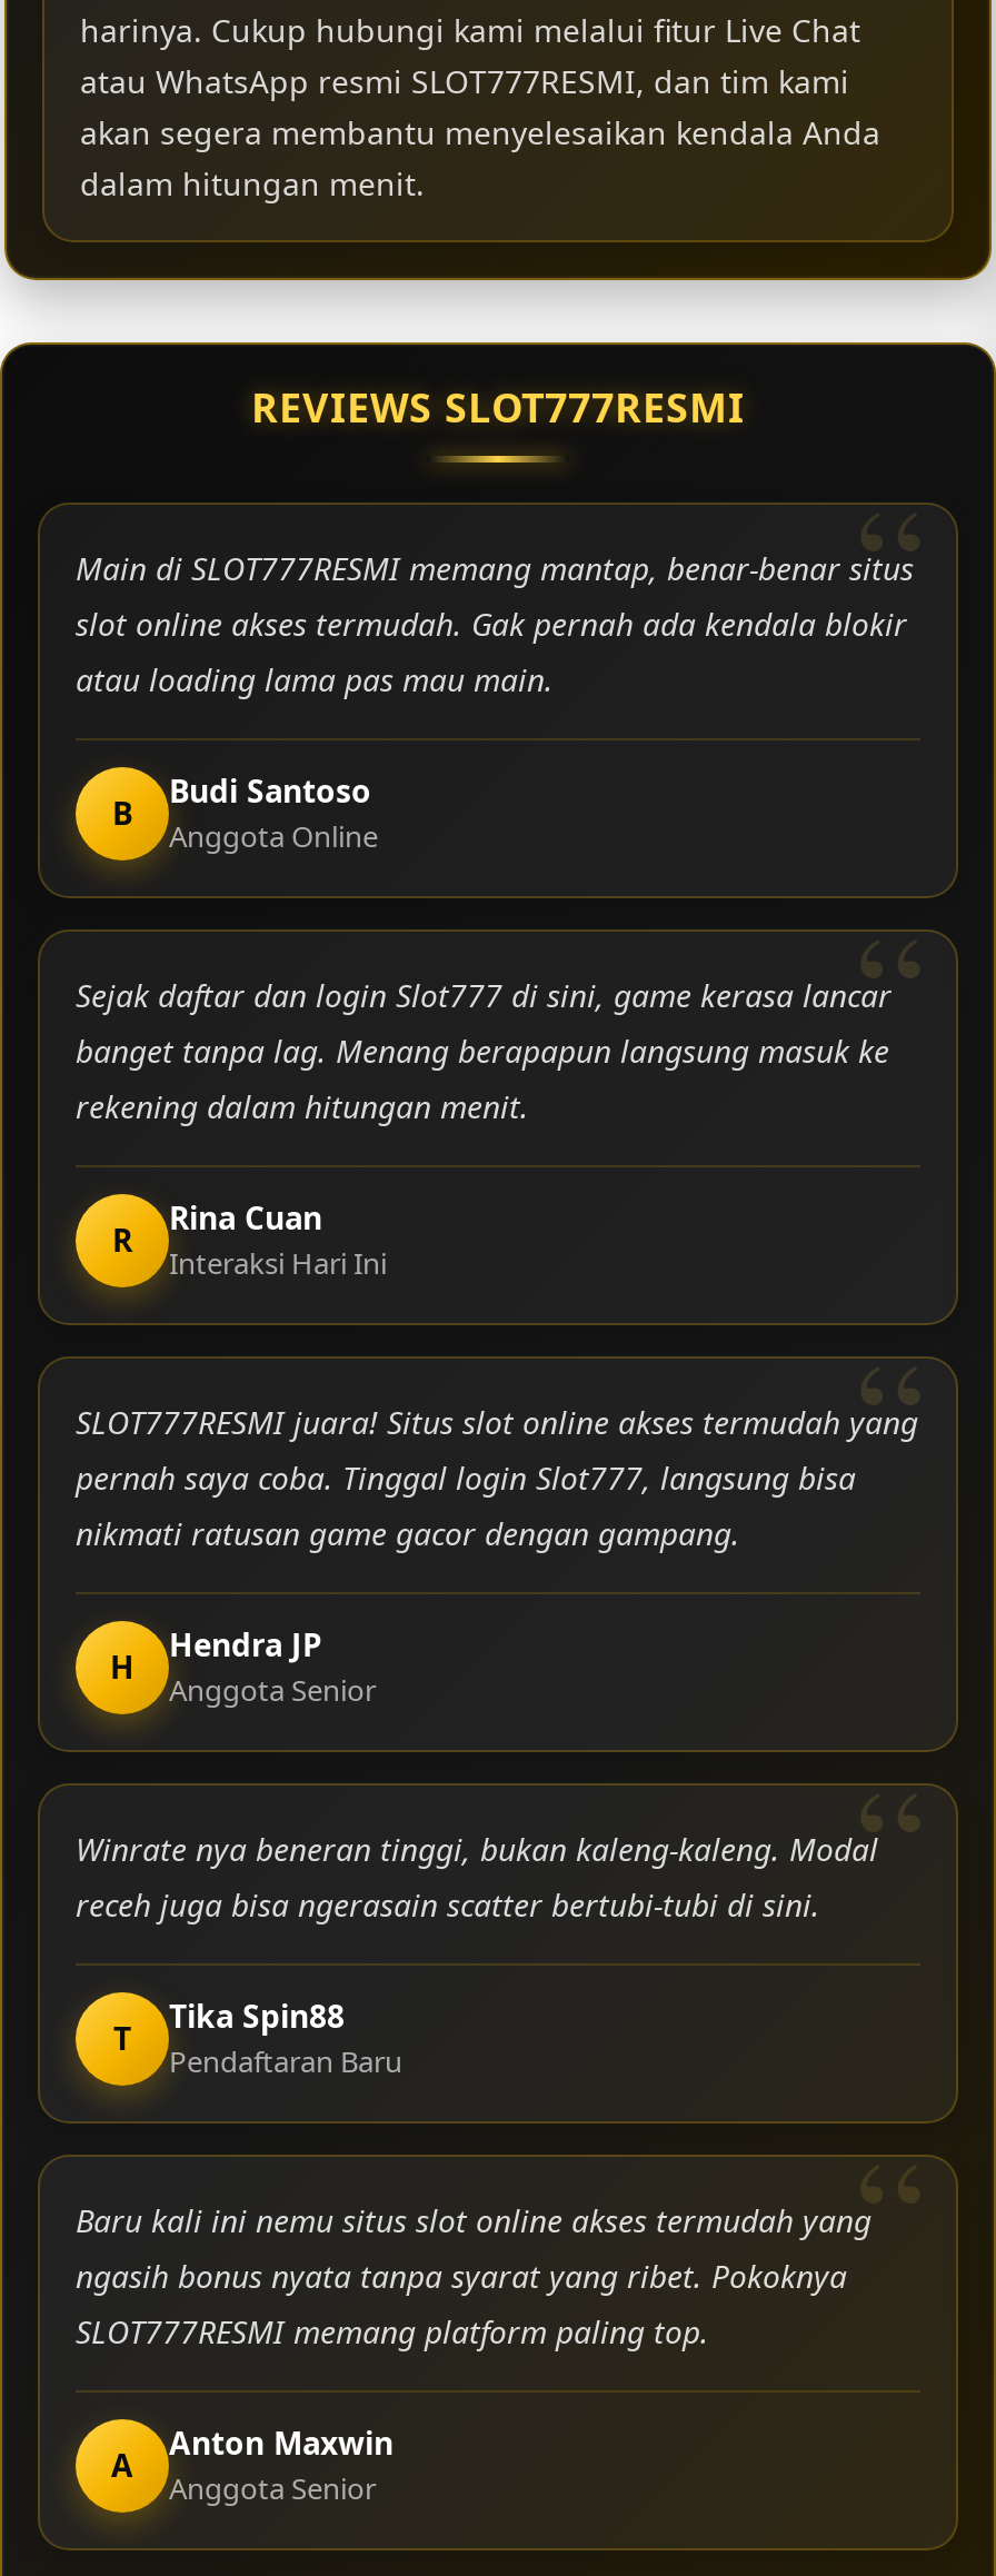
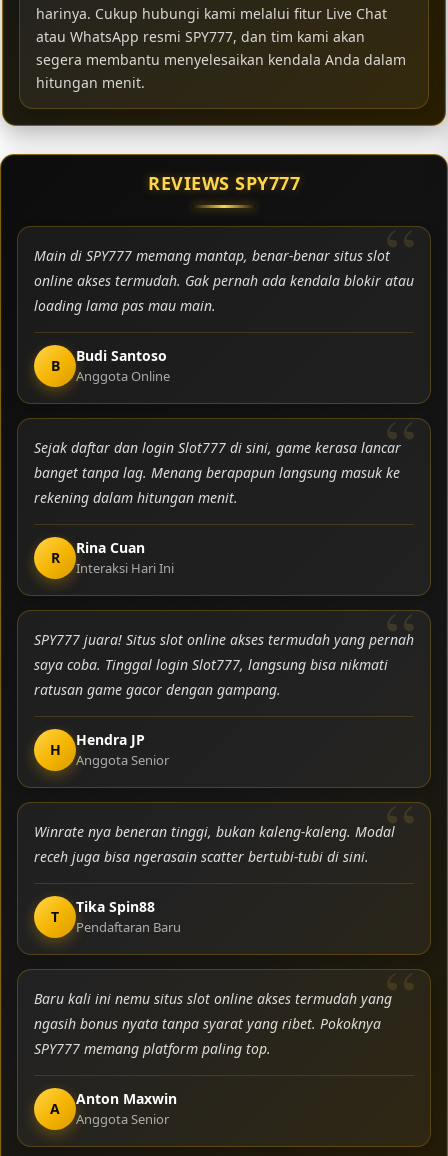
- atau WhatsApp resmi SLOT777RESMI, dan tim kami
- akan segera membantu menyelesaikan kendala Anda
- dalam hitungan menit.
+ atau WhatsApp resmi SPY777, dan tim kami akan
+ segera membantu menyelesaikan kendala Anda dalam
+ hitungan menit.

- REVIEWS SLOT777RESMI
+ REVIEWS SPY777

- Main di SLOT777RESMI memang mantap, benar-benar situs
- slot online akses termudah. Gak pernah ada kendala blokir
- atau loading lama pas mau main.
+ Main di SPY777 memang mantap, benar-benar situs slot
+ online akses termudah. Gak pernah ada kendala blokir atau
+ loading lama pas mau main.

- SLOT777RESMI juara! Situs slot online akses termudah yang
- pernah saya coba. Tinggal login Slot777, langsung bisa
- nikmati ratusan game gacor dengan gampang.
+ SPY777 juara! Situs slot online akses termudah yang pernah
+ saya coba. Tinggal login Slot777, langsung bisa nikmati
+ ratusan game gacor dengan gampang.

- SLOT777RESMI memang platform paling top.
+ SPY777 memang platform paling top.
